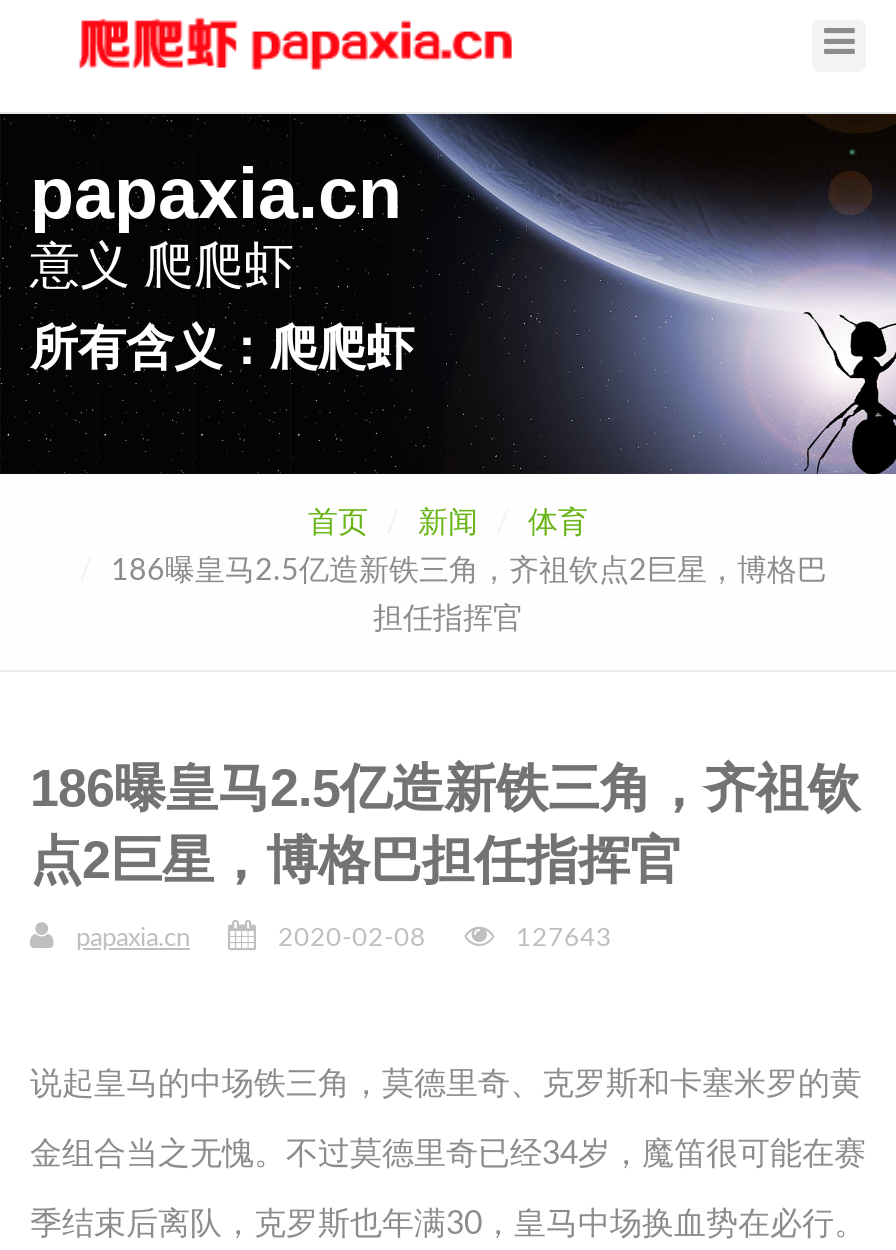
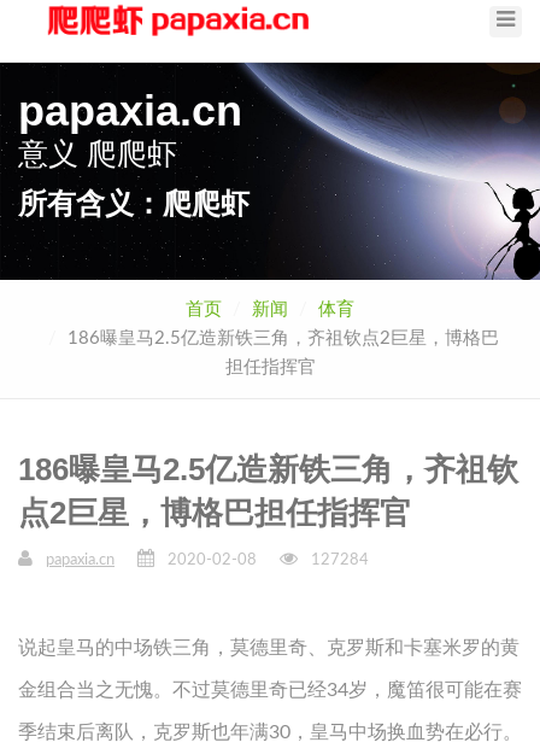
- 127643
+ 127284
